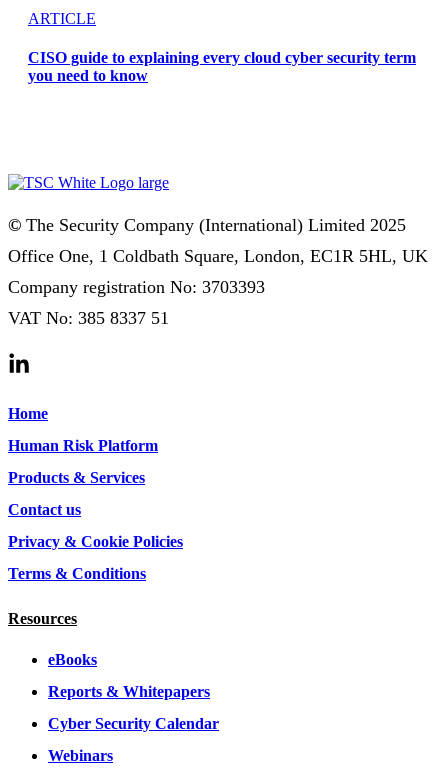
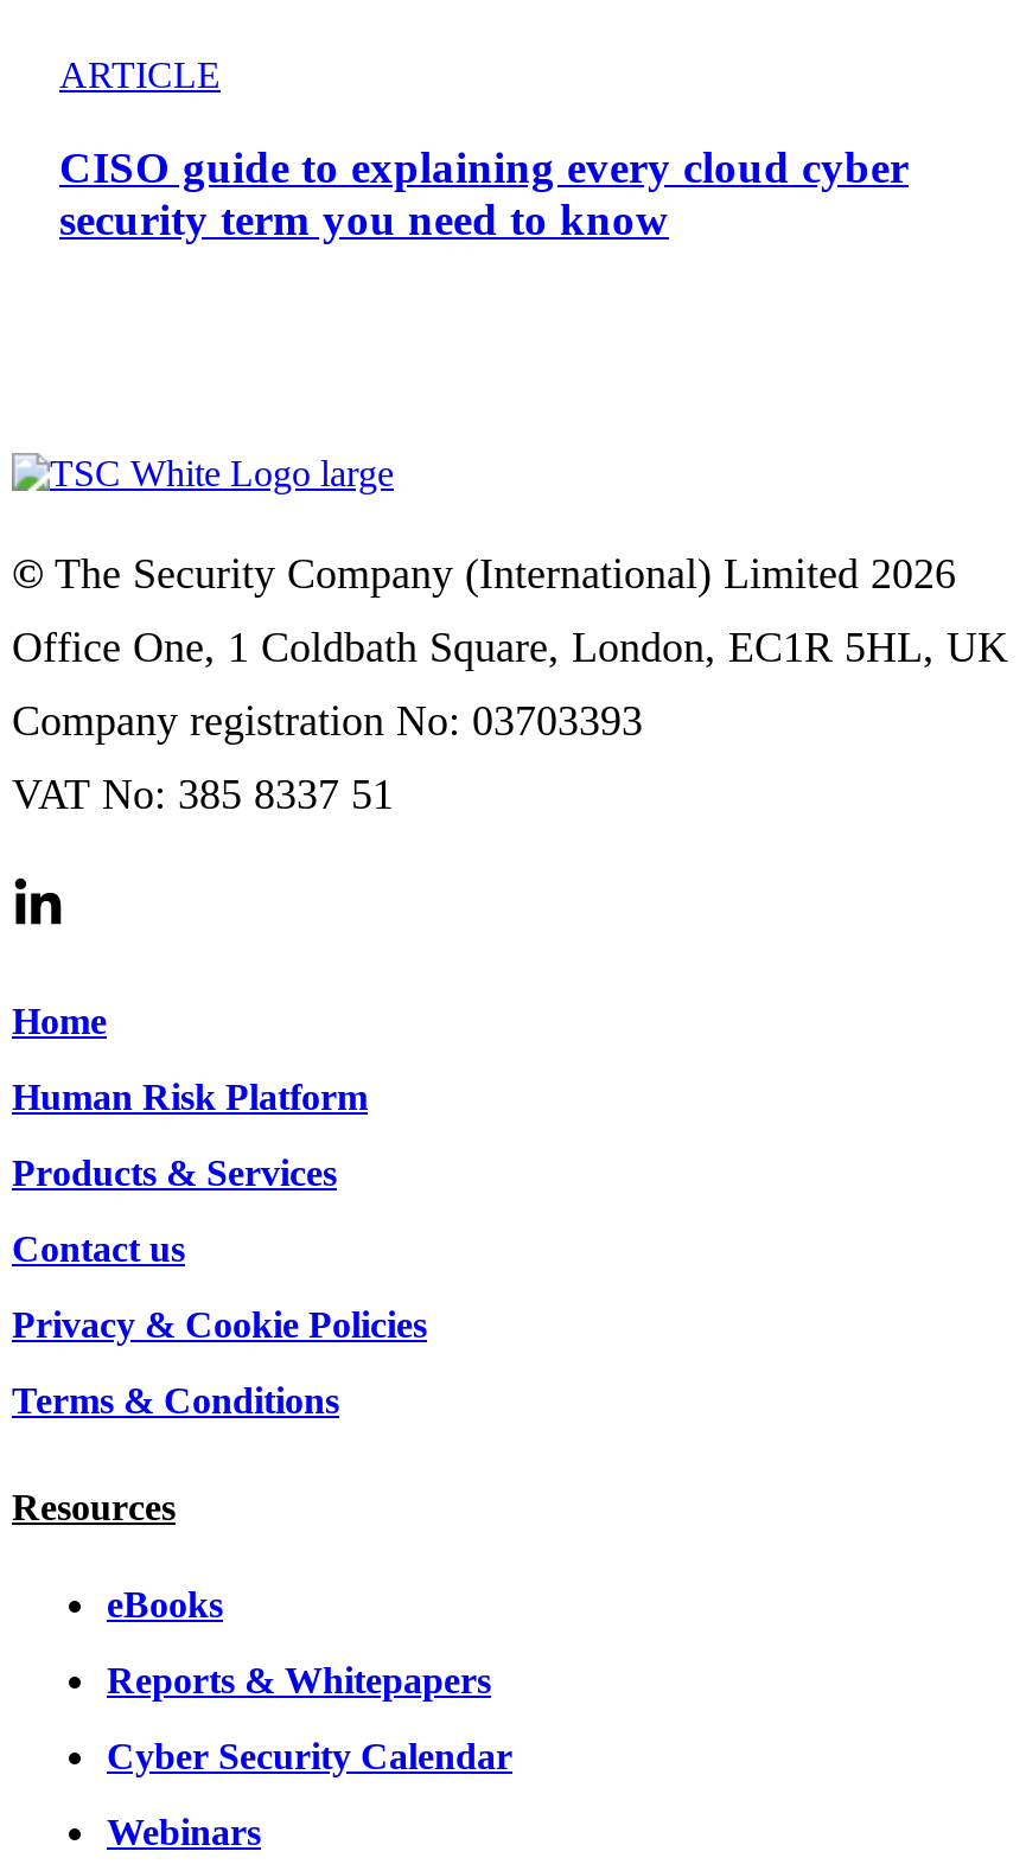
- © The Security Company (International) Limited 2025
+ © The Security Company (International) Limited 2026

- Company registration No: 3703393
+ Company registration No: 03703393
